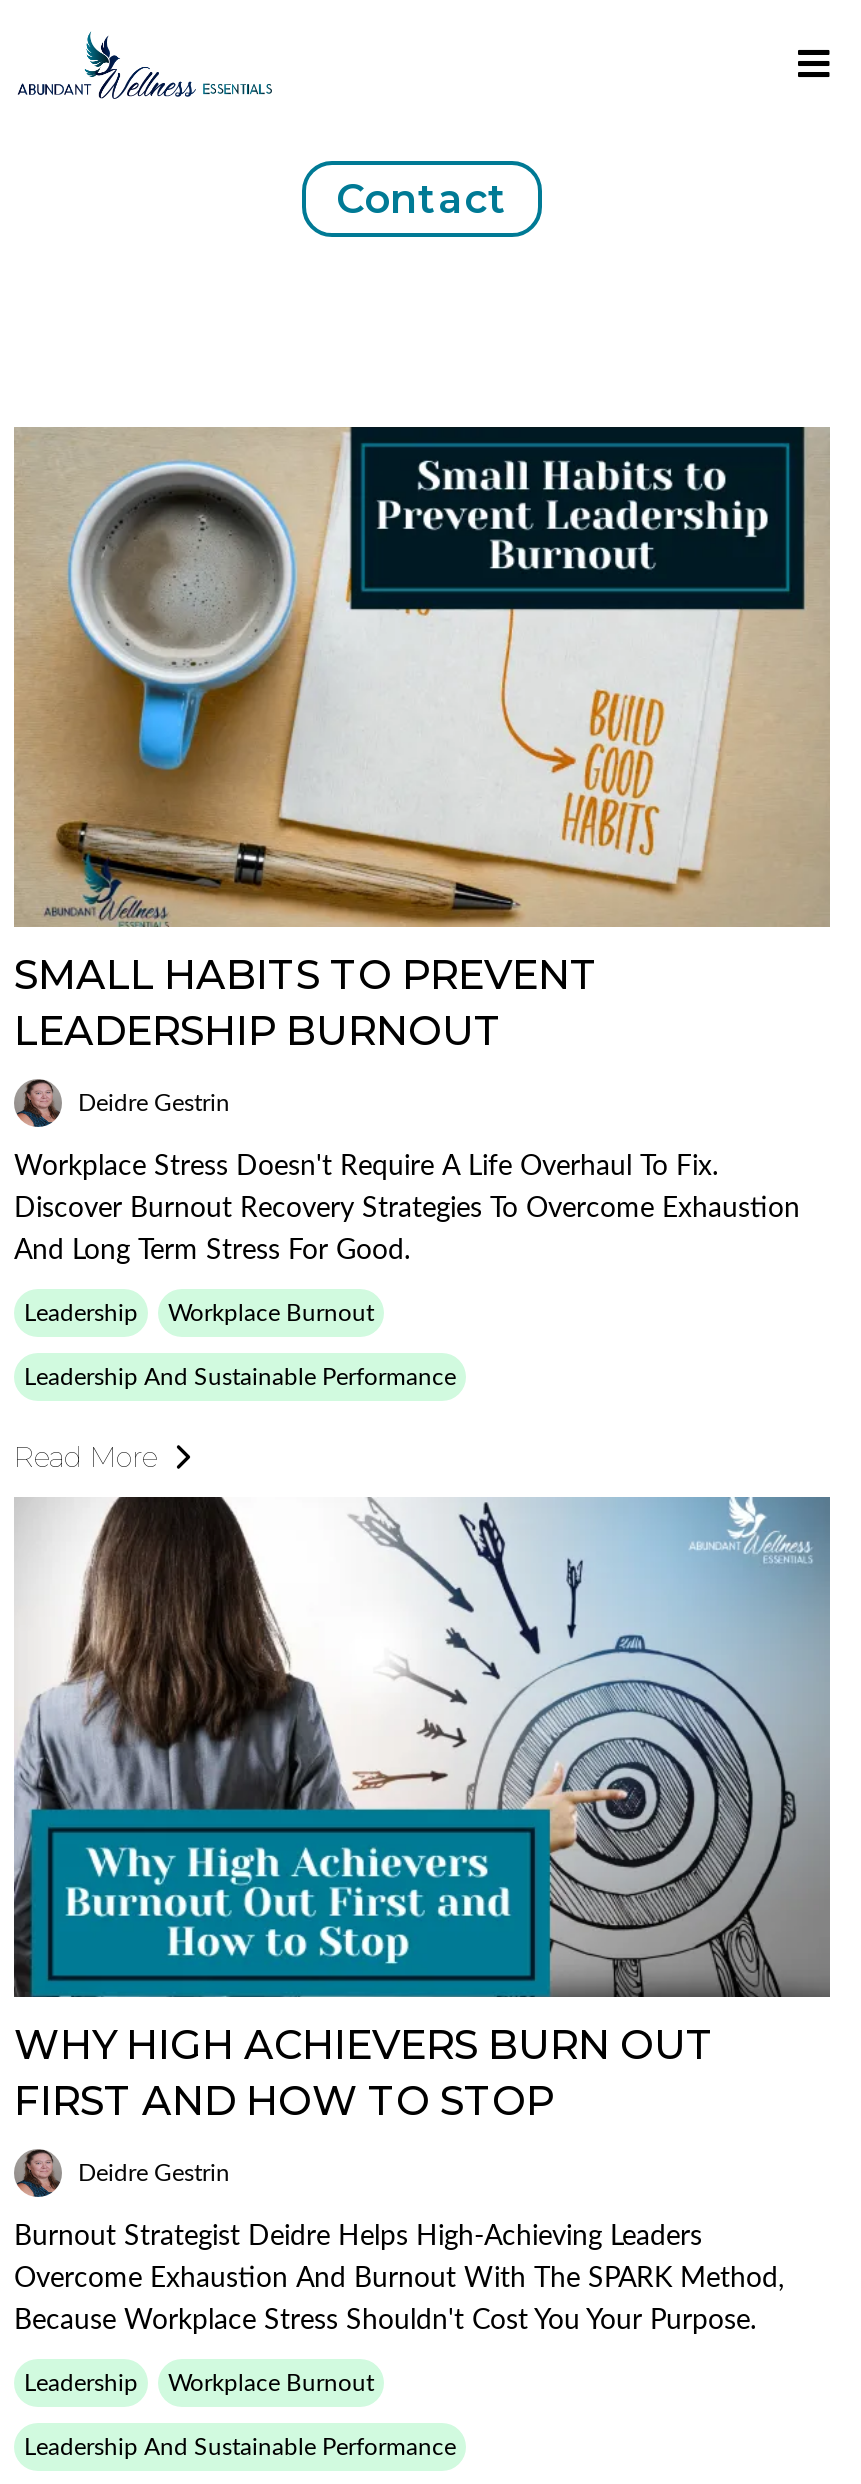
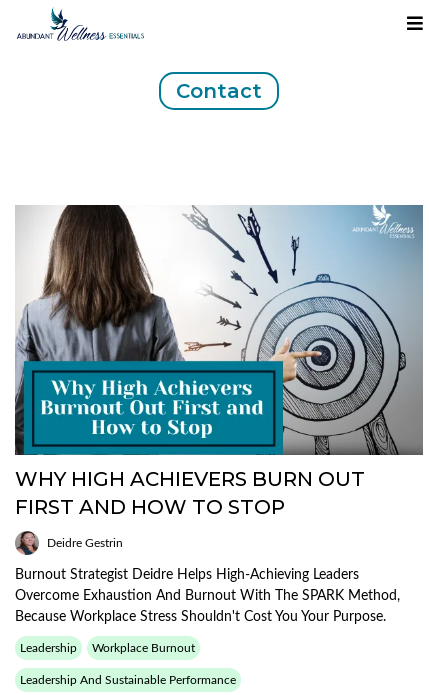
- [image]
- SMALL HABITS TO PREVENT
- LEADERSHIP BURNOUT
- Deidre Gestrin
- Workplace Stress Doesn't Require A Life Overhaul To Fix.
- Discover Burnout Recovery Strategies To Overcome Exhaustion
- And Long Term Stress For Good.
- Leadership
- Workplace Burnout
- Leadership And Sustainable Performance
- Read More
